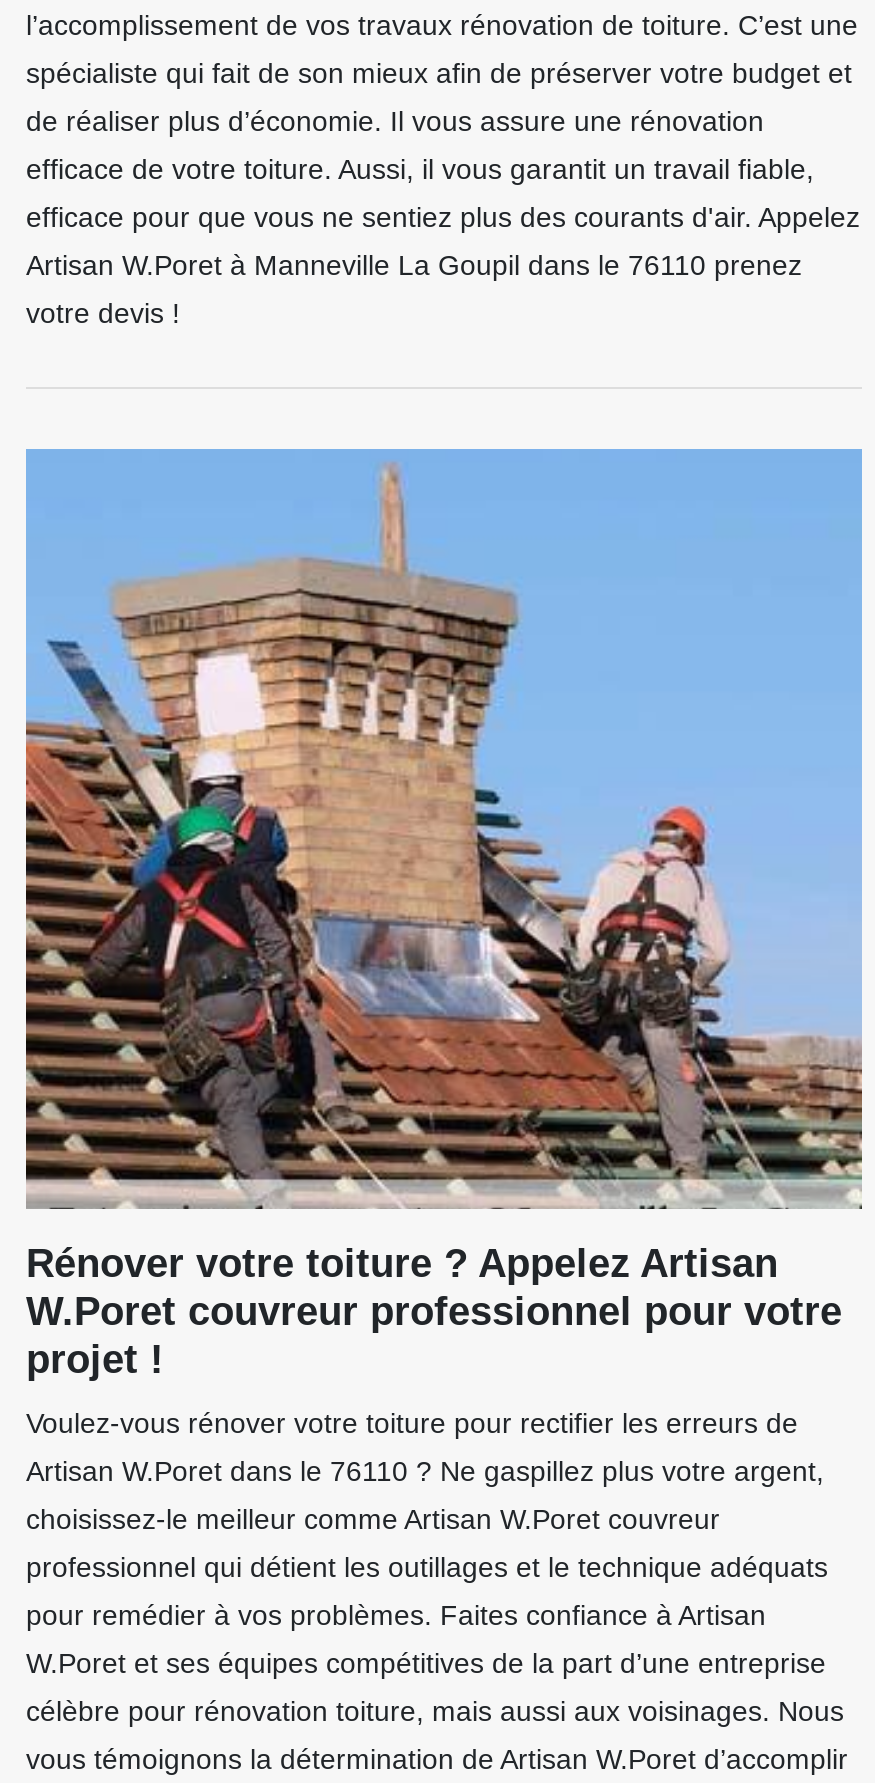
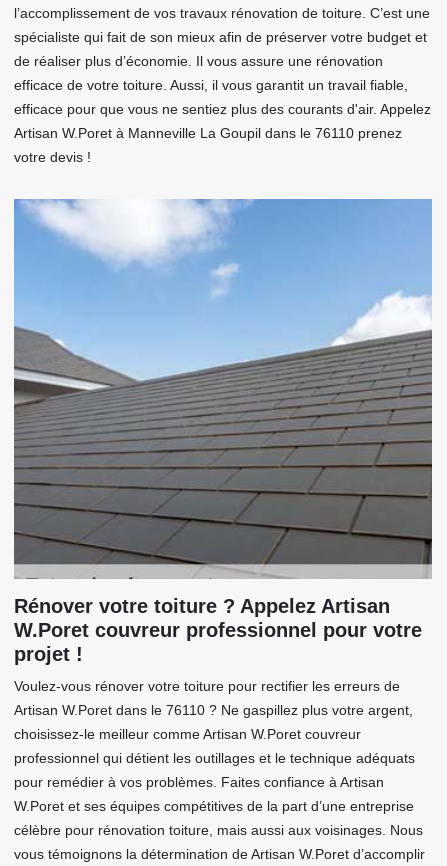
- [image]
+ [image]
